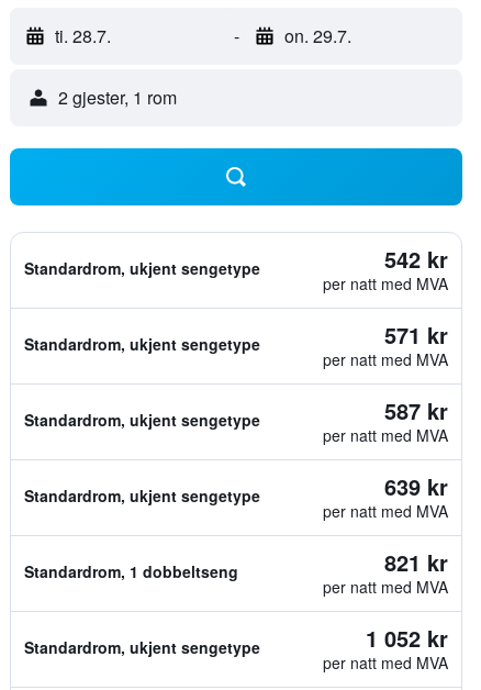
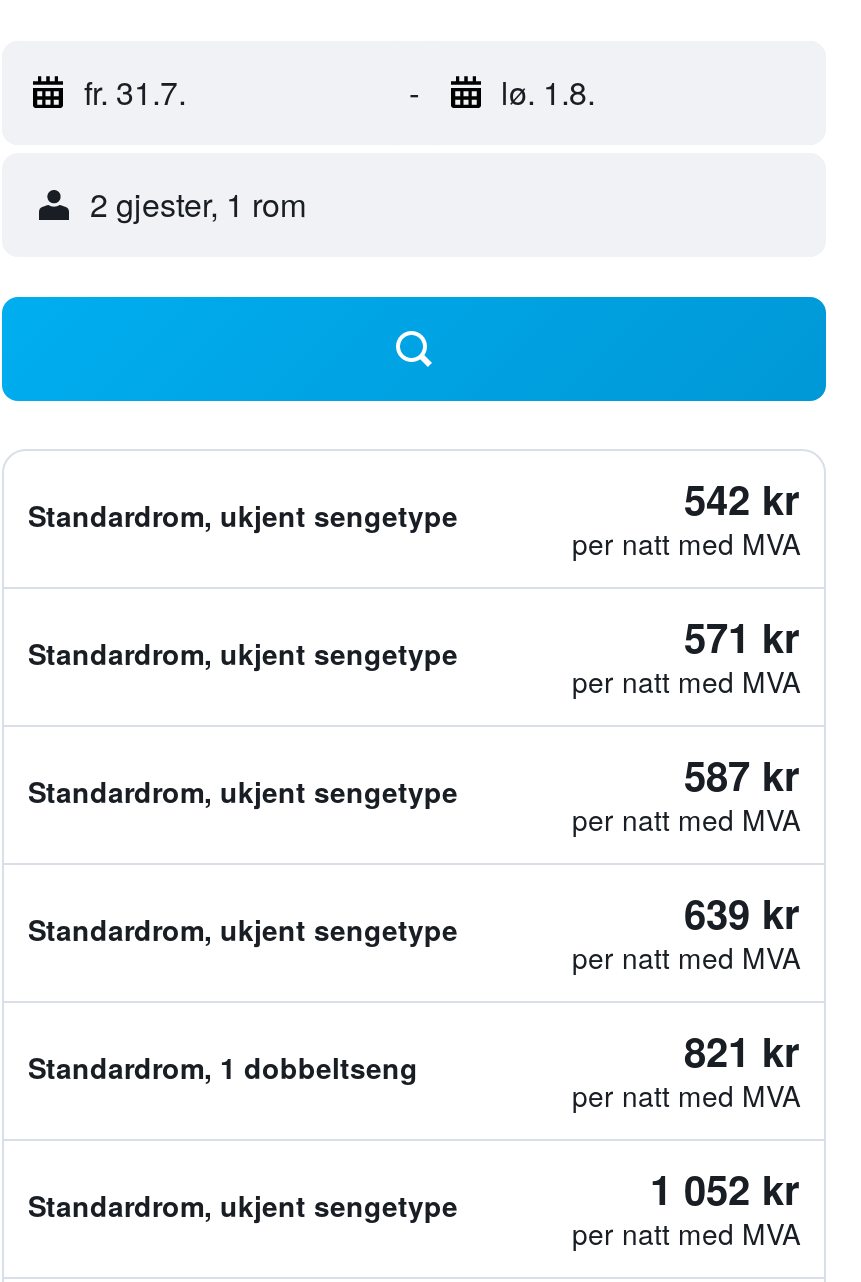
- ti. 28.7.
+ fr. 31.7.

- on. 29.7.
+ lø. 1.8.
